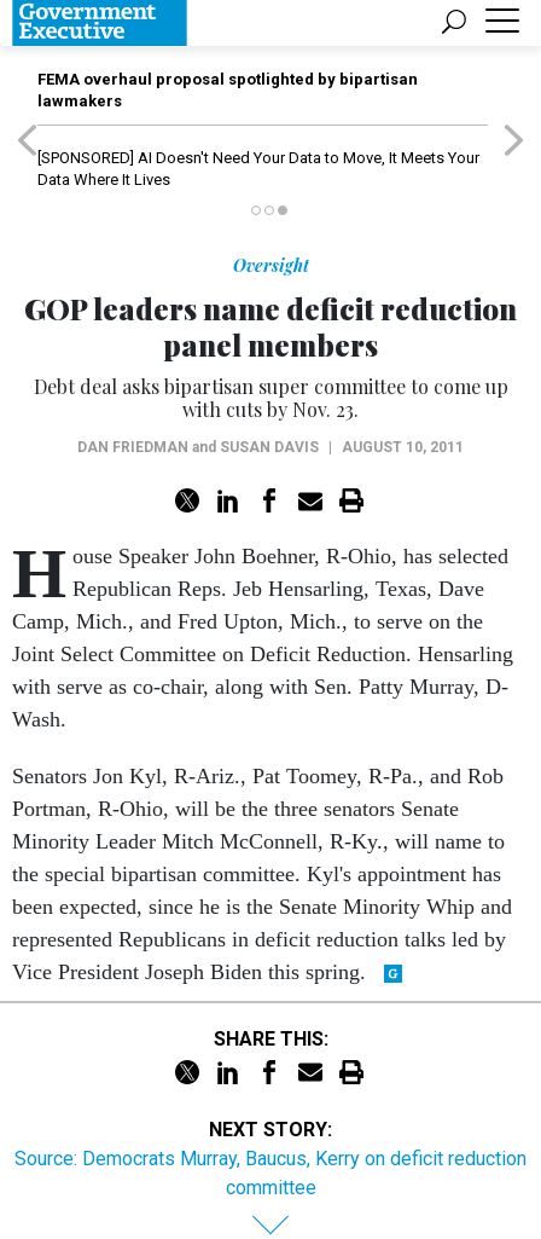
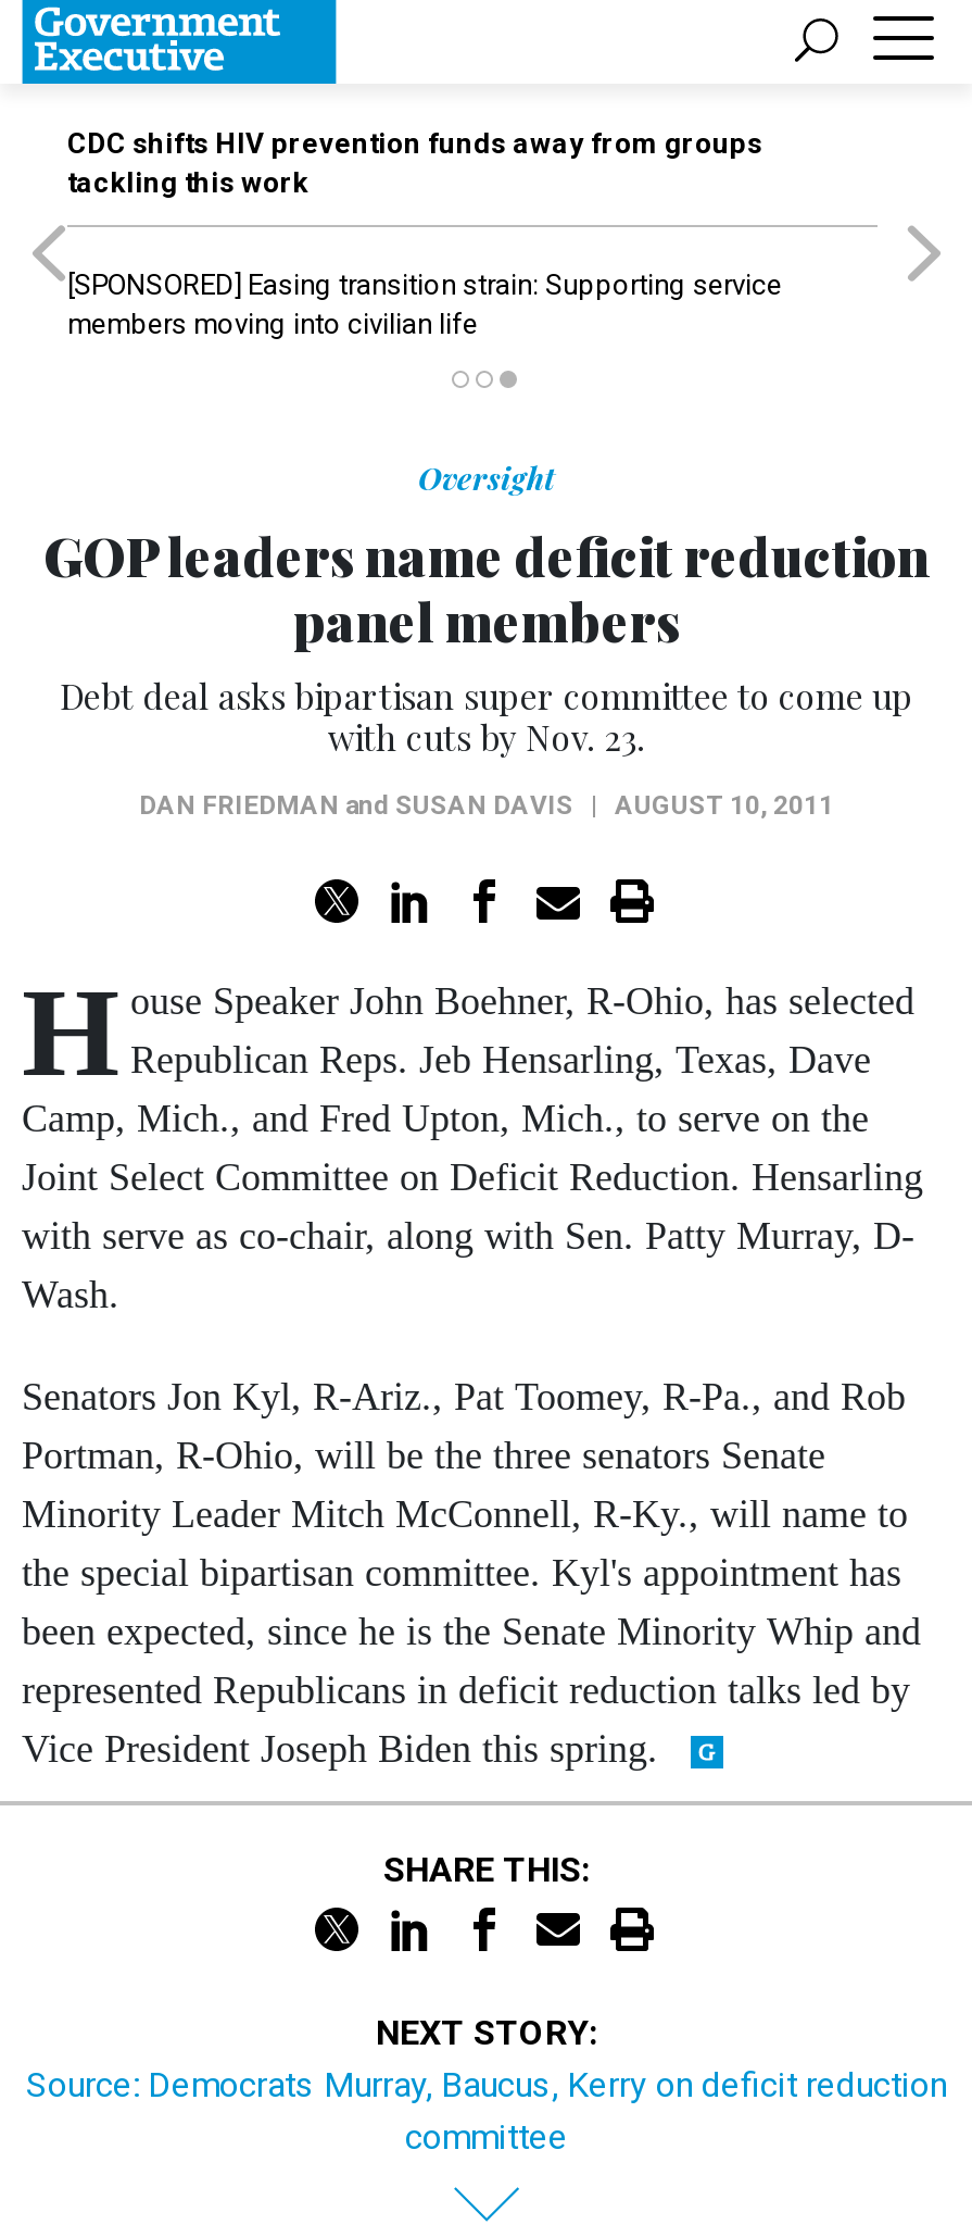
- FEMA overhaul proposal spotlighted by bipartisan
- lawmakers
+ CDC shifts HIV prevention funds away from groups
+ tackling this work

- [SPONSORED] AI Doesn't Need Your Data to Move, It Meets Your
- Data Where It Lives
+ [SPONSORED] Easing transition strain: Supporting service
+ members moving into civilian life
